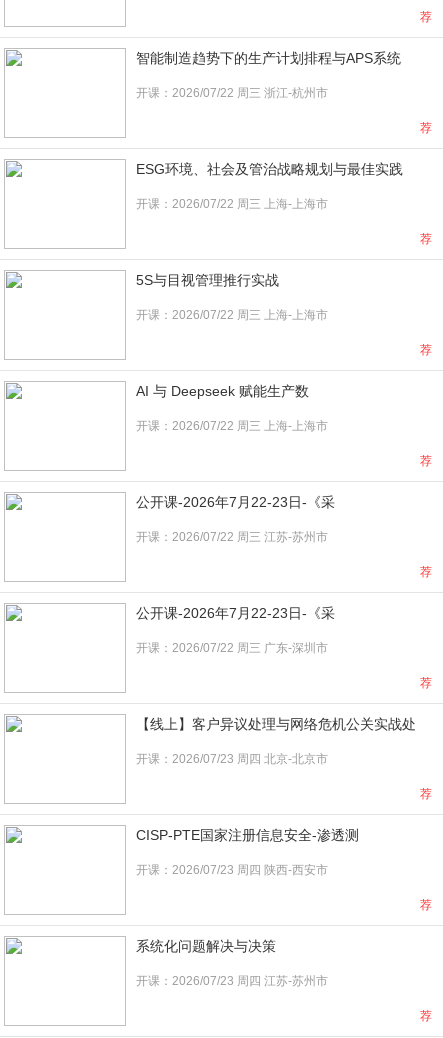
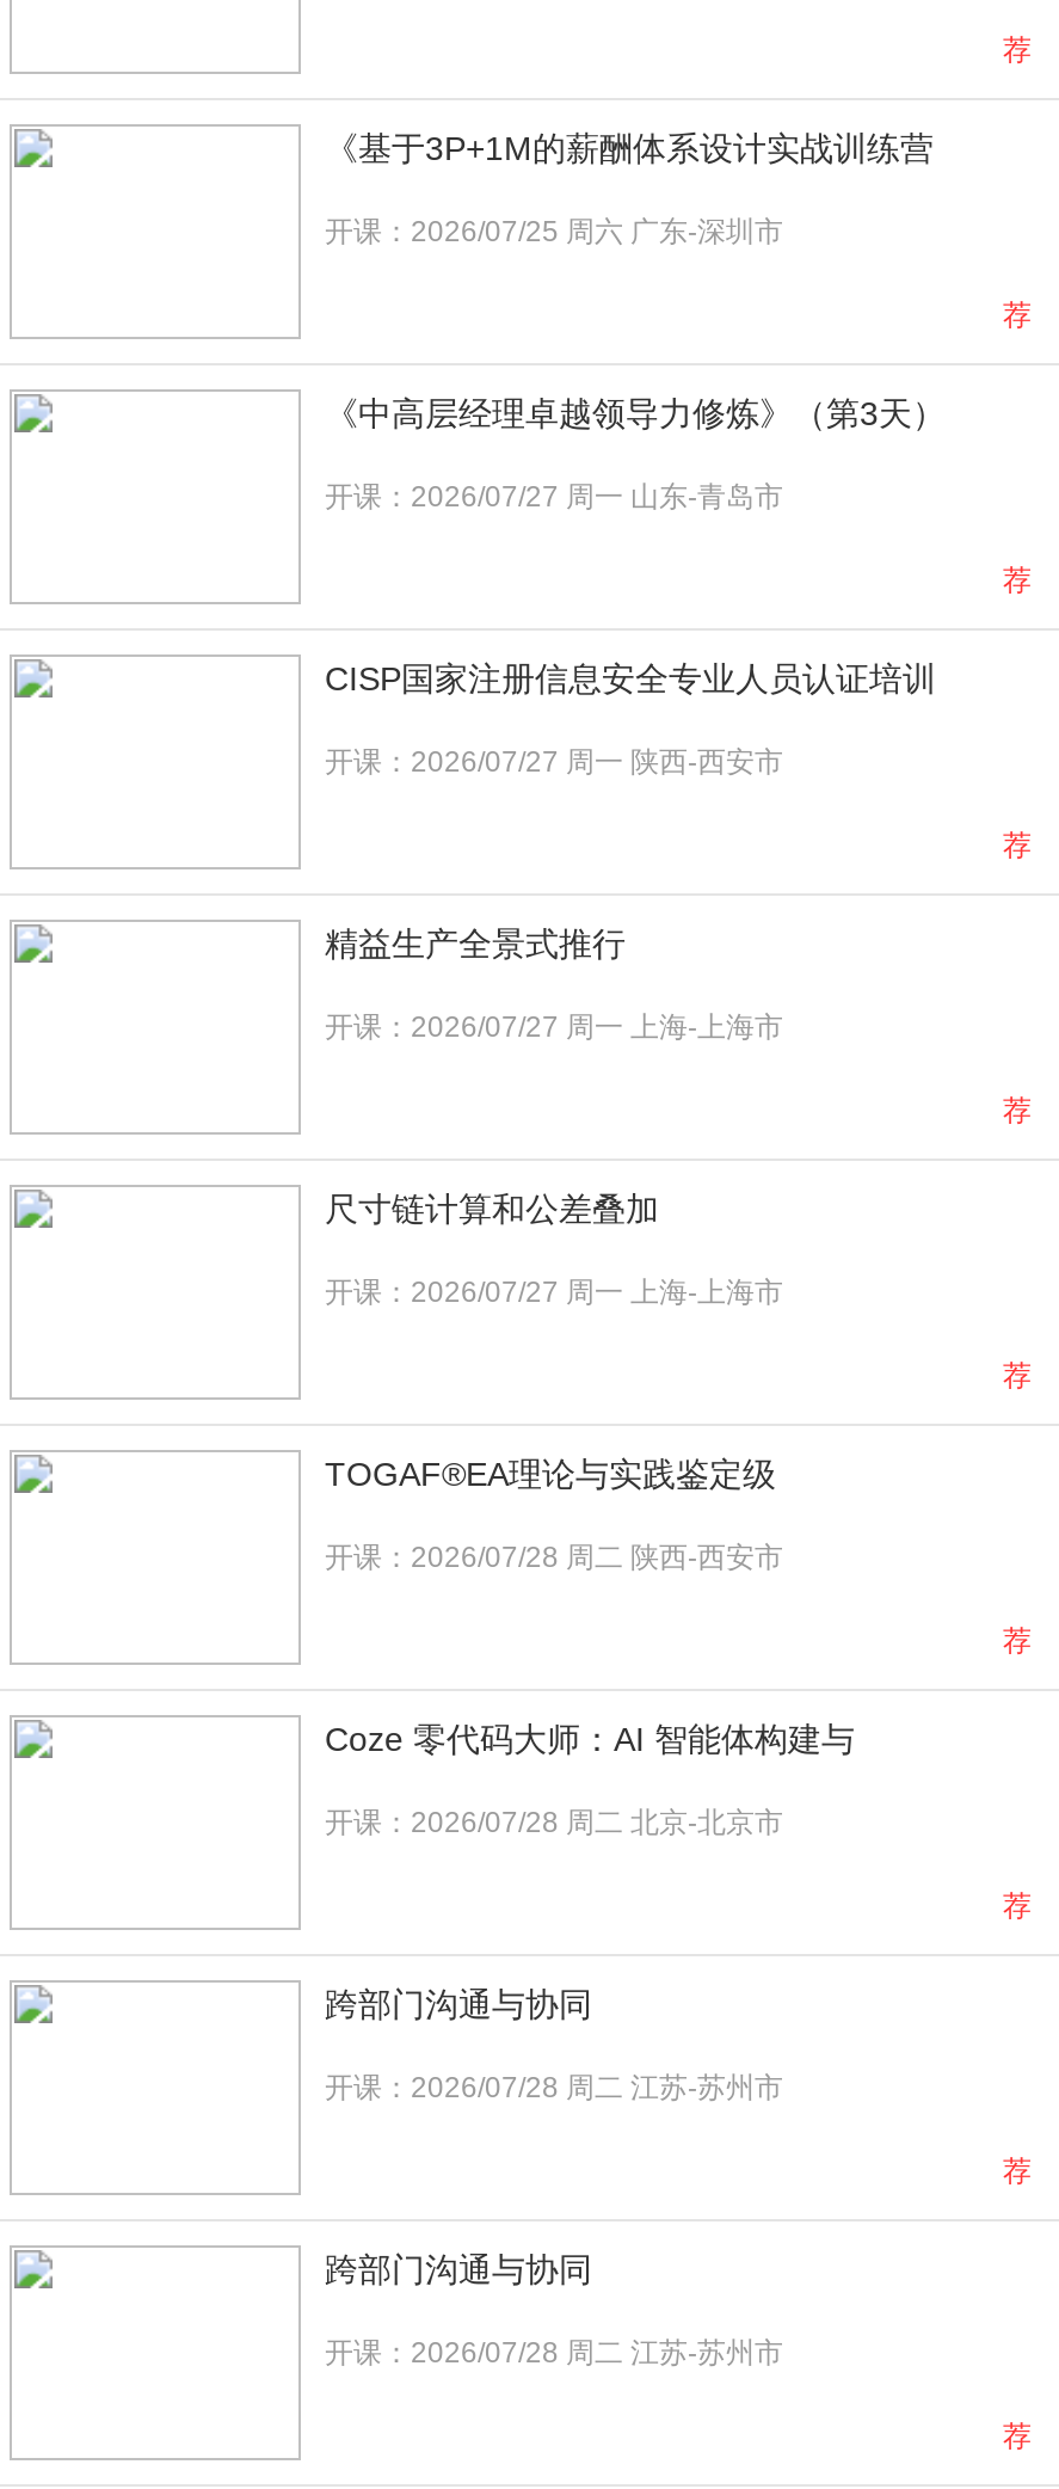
- 智能制造趋势下的生产计划排程与APS系统
+ 《基于3P+1M的薪酬体系设计实战训练营

- 开课：2026/07/22 周三 浙江-杭州市
+ 开课：2026/07/25 周六 广东-深圳市

- ESG环境、社会及管治战略规划与最佳实践
+ 《中高层经理卓越领导力修炼》（第3天）

- 开课：2026/07/22 周三 上海-上海市
+ 开课：2026/07/27 周一 山东-青岛市

- 5S与目视管理推行实战
+ CISP国家注册信息安全专业人员认证培训

- 开课：2026/07/22 周三 上海-上海市
+ 开课：2026/07/27 周一 陕西-西安市

- AI 与 Deepseek 赋能生产数
+ 精益生产全景式推行

- 开课：2026/07/22 周三 上海-上海市
+ 开课：2026/07/27 周一 上海-上海市

- 公开课-2026年7月22-23日-《采
+ 尺寸链计算和公差叠加

- 开课：2026/07/22 周三 江苏-苏州市
+ 开课：2026/07/27 周一 上海-上海市

- 公开课-2026年7月22-23日-《采
+ TOGAF®EA理论与实践鉴定级

- 开课：2026/07/22 周三 广东-深圳市
+ 开课：2026/07/28 周二 陕西-西安市

- 【线上】客户异议处理与网络危机公关实战处
+ Coze 零代码大师：AI 智能体构建与

- 开课：2026/07/23 周四 北京-北京市
+ 开课：2026/07/28 周二 北京-北京市

- CISP-PTE国家注册信息安全-渗透测
+ 跨部门沟通与协同

- 开课：2026/07/23 周四 陕西-西安市
+ 开课：2026/07/28 周二 江苏-苏州市

- 系统化问题解决与决策
+ 跨部门沟通与协同

- 开课：2026/07/23 周四 江苏-苏州市
+ 开课：2026/07/28 周二 江苏-苏州市
